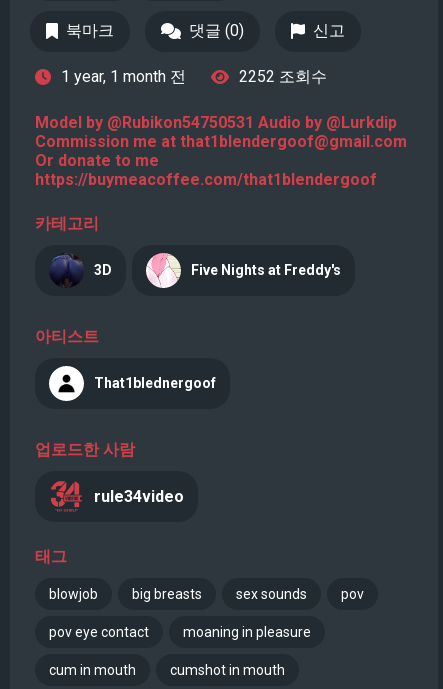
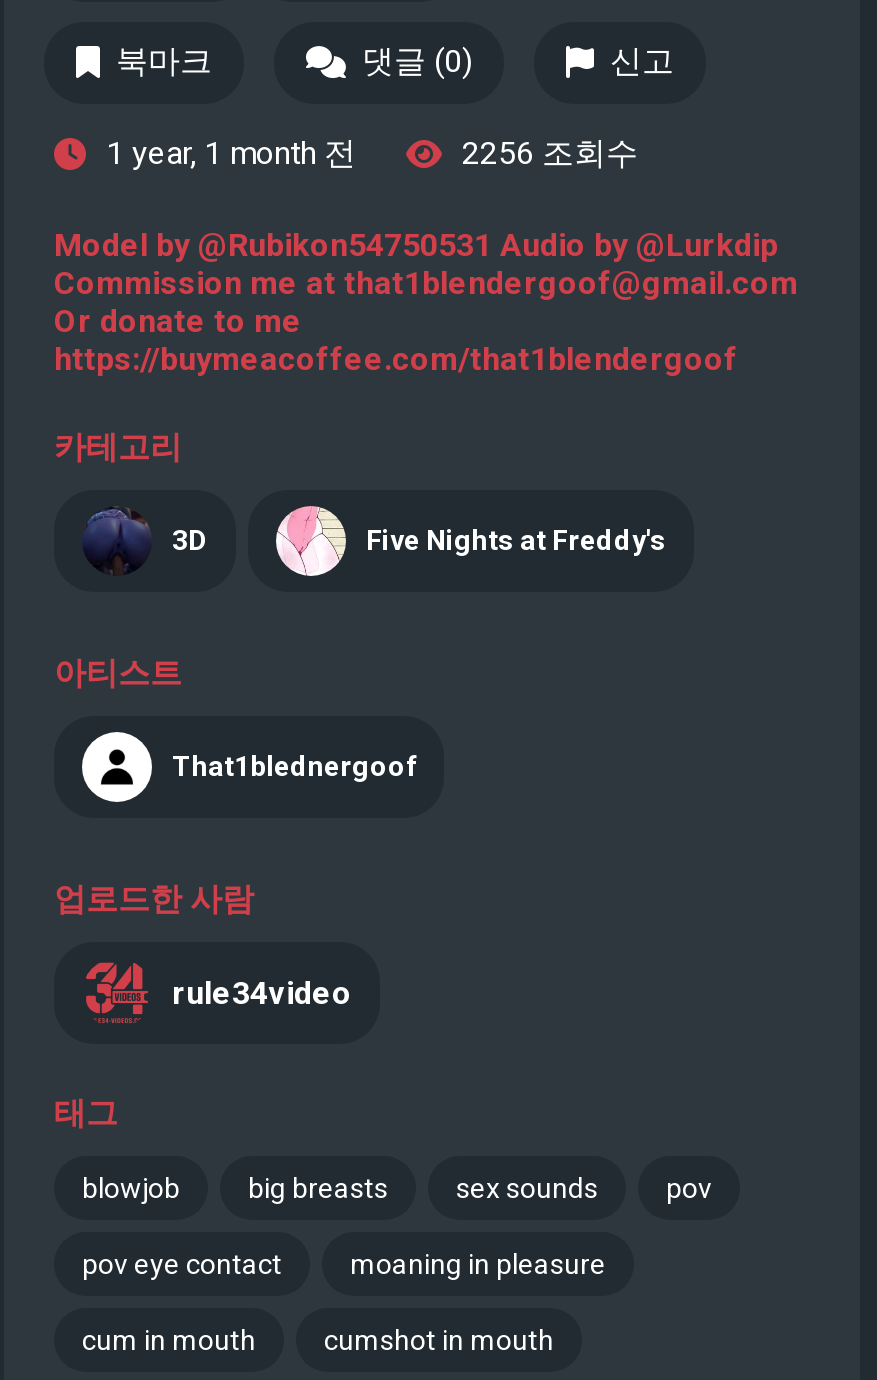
- 2252 조회수
+ 2256 조회수
